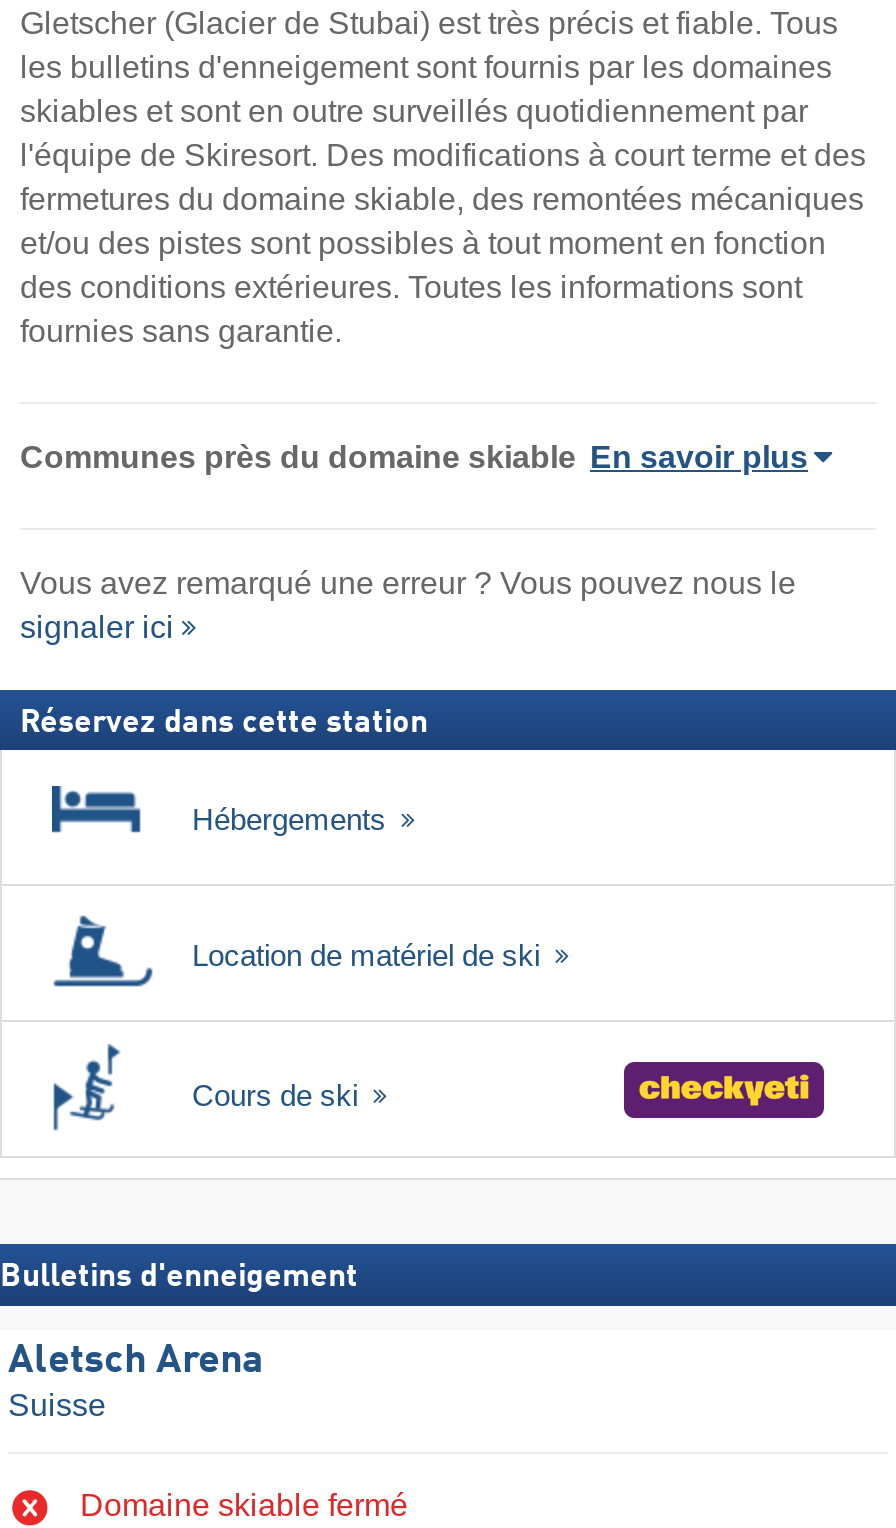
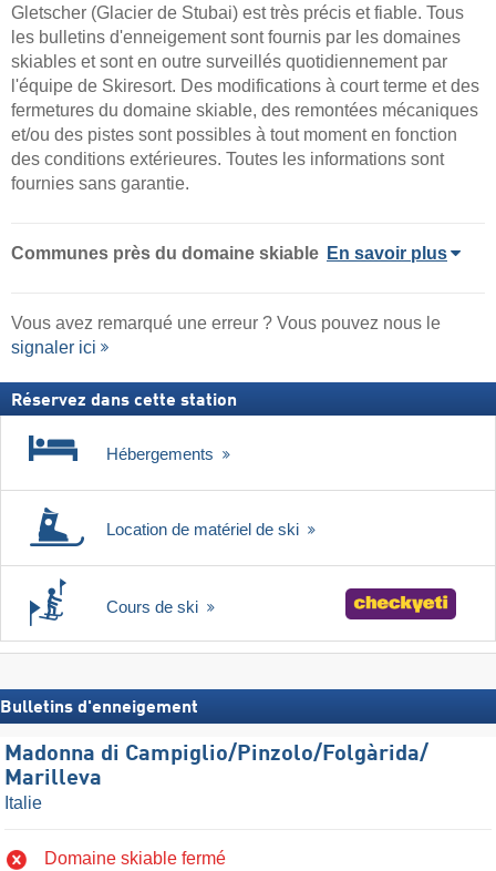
- Aletsch Arena
- Suisse
+ Madonna di Campiglio/Pinzolo/Folgàrida/
+ Marilleva
+ Italie
